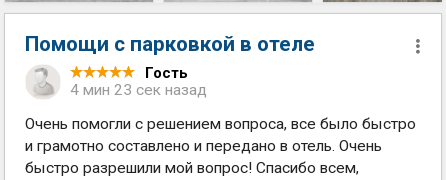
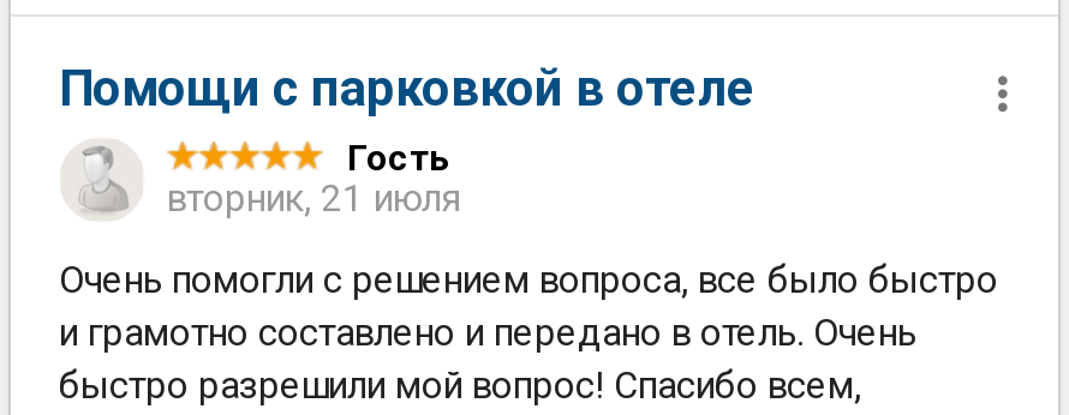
- 4 мин 23 сек назад
+ вторник, 21 июля
